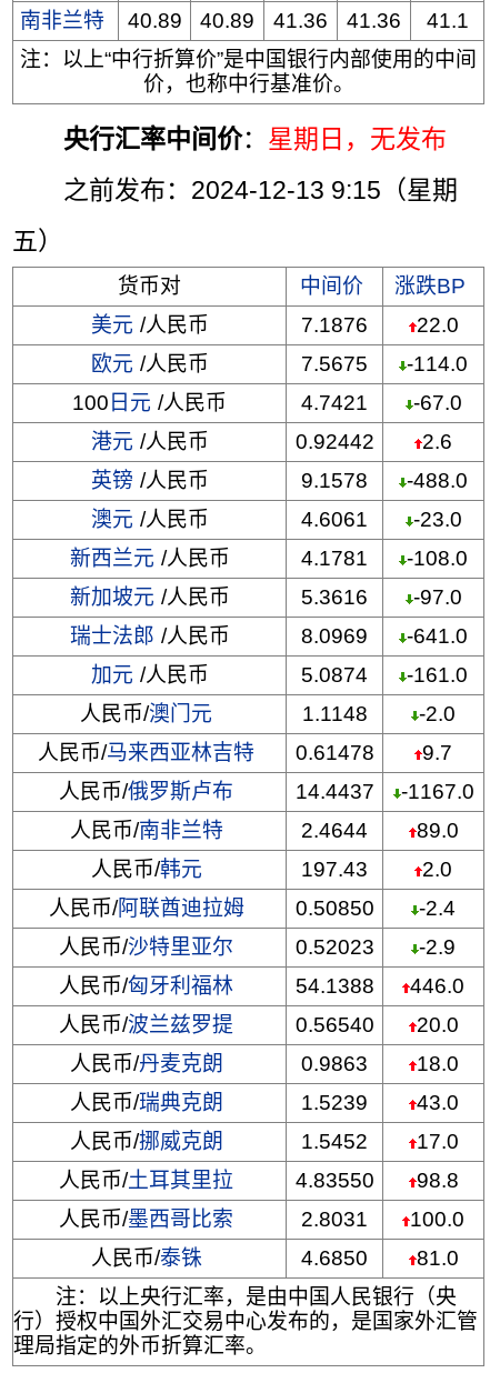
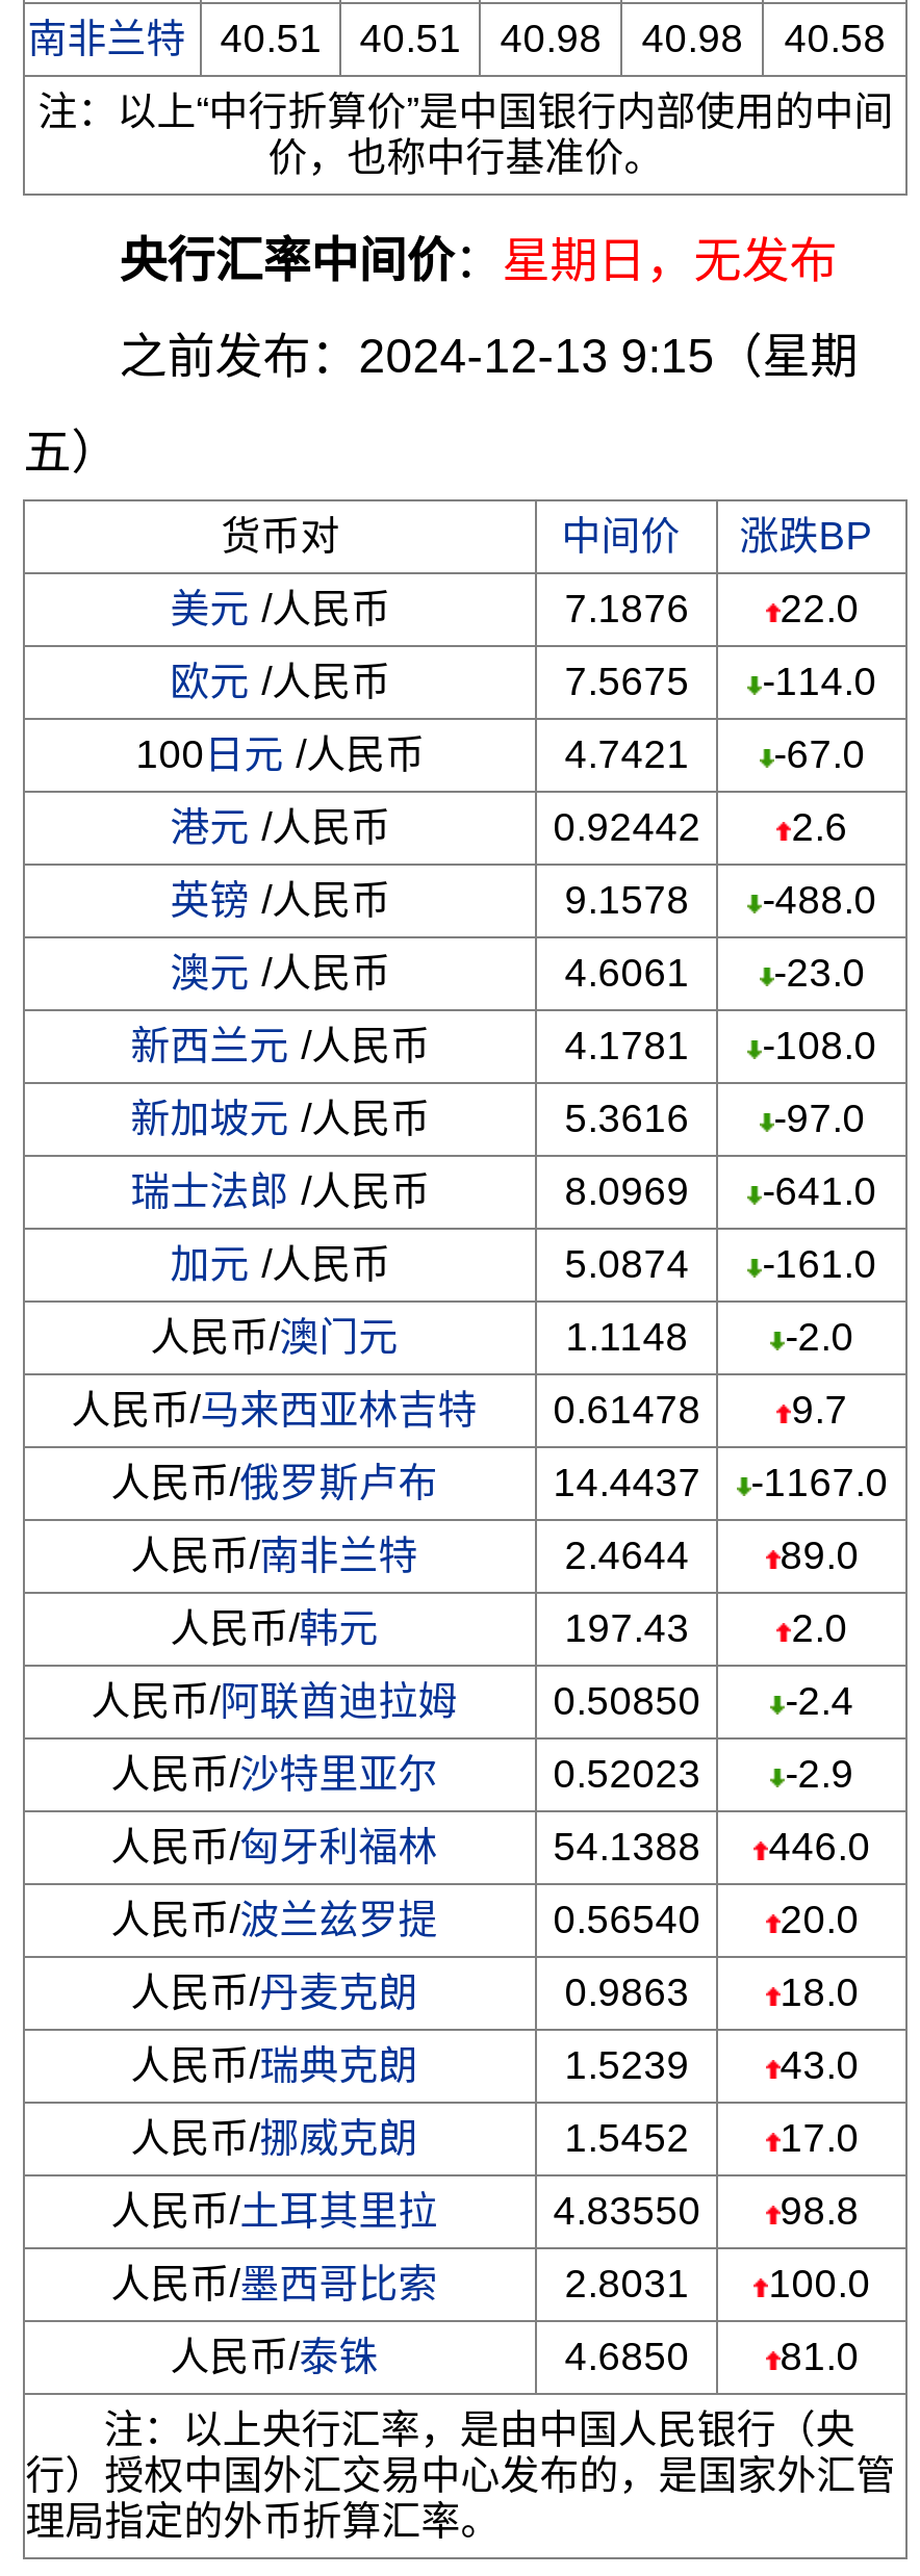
- 40.89
+ 40.51

- 40.89
+ 40.51

- 41.36
+ 40.98

- 41.36
+ 40.98

- 41.1
+ 40.58
